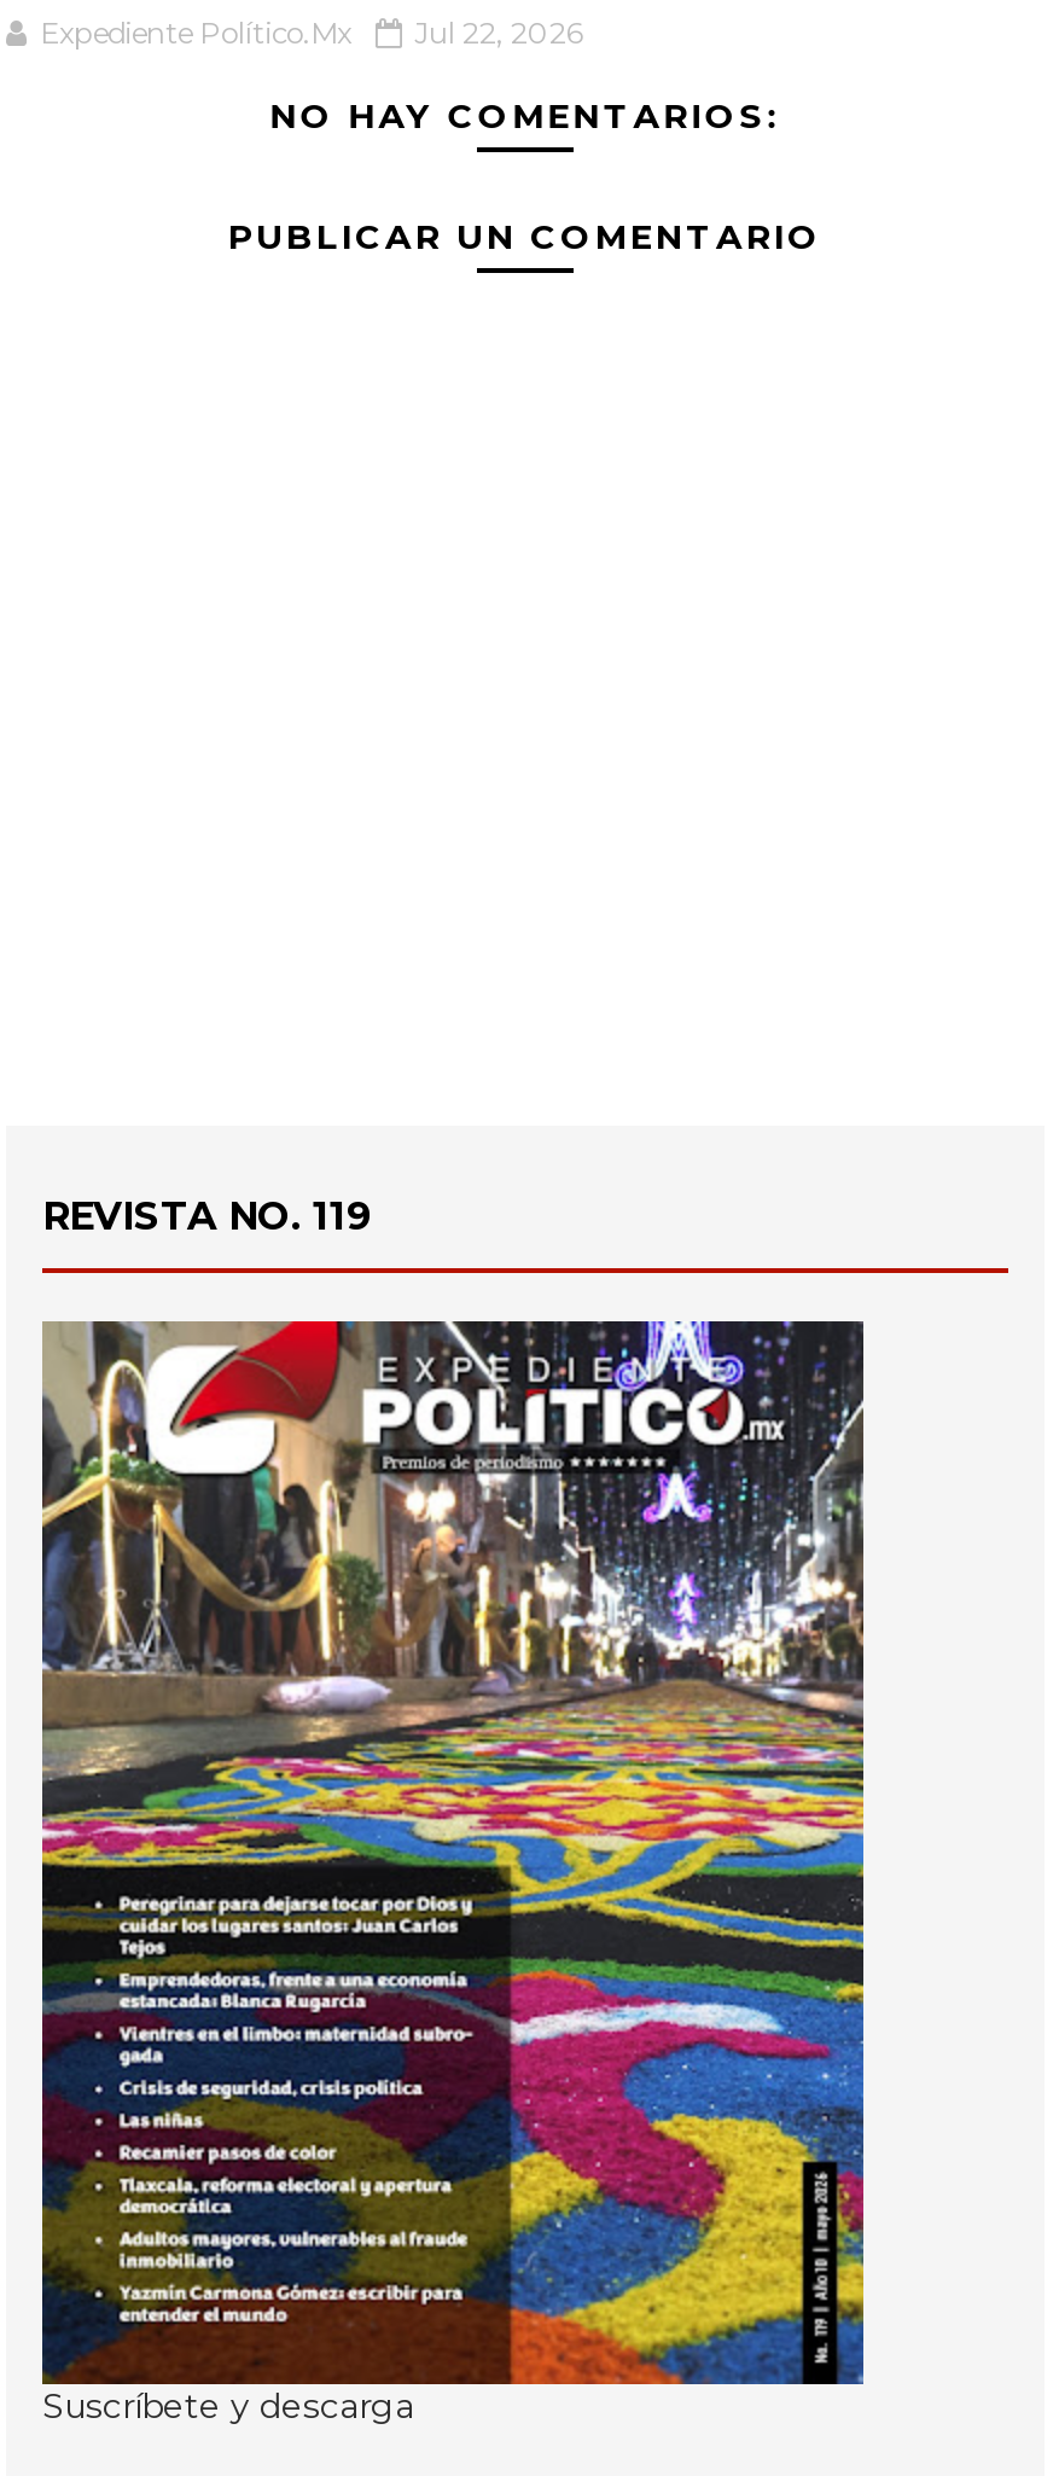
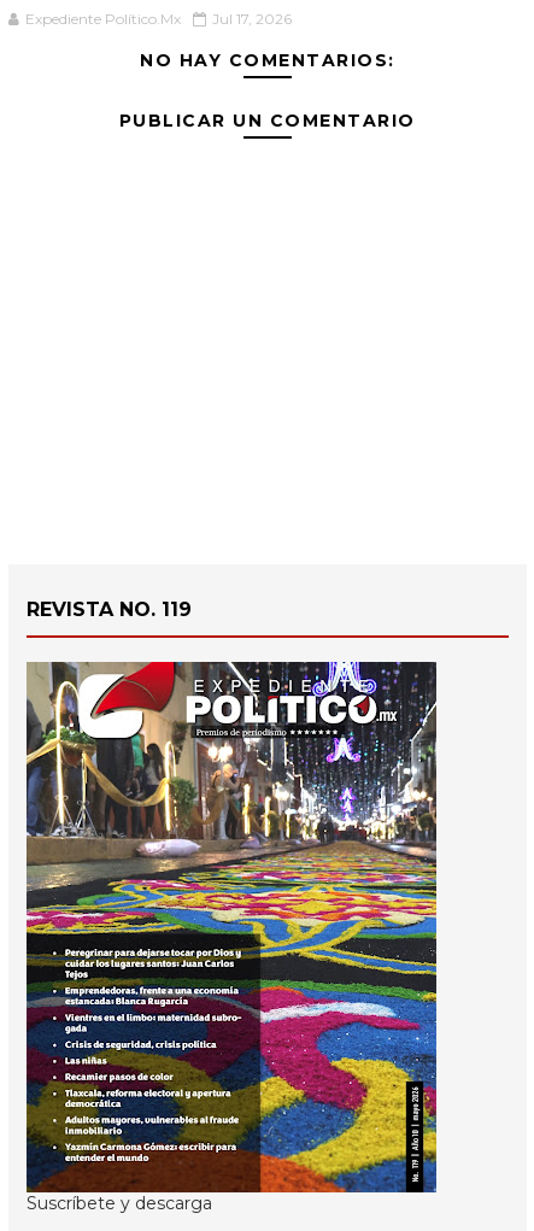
- Expediente Político.Mx Jul 22, 2026
+ Expediente Político.Mx Jul 17, 2026
